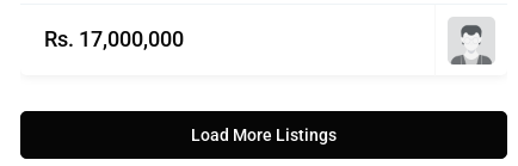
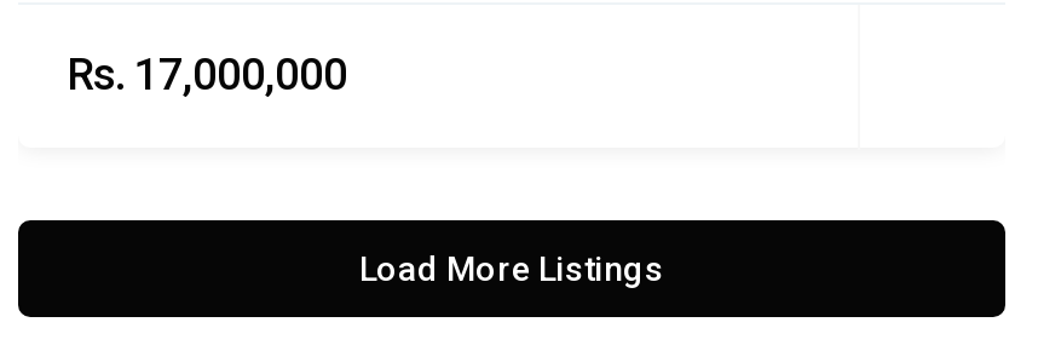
- [image]
